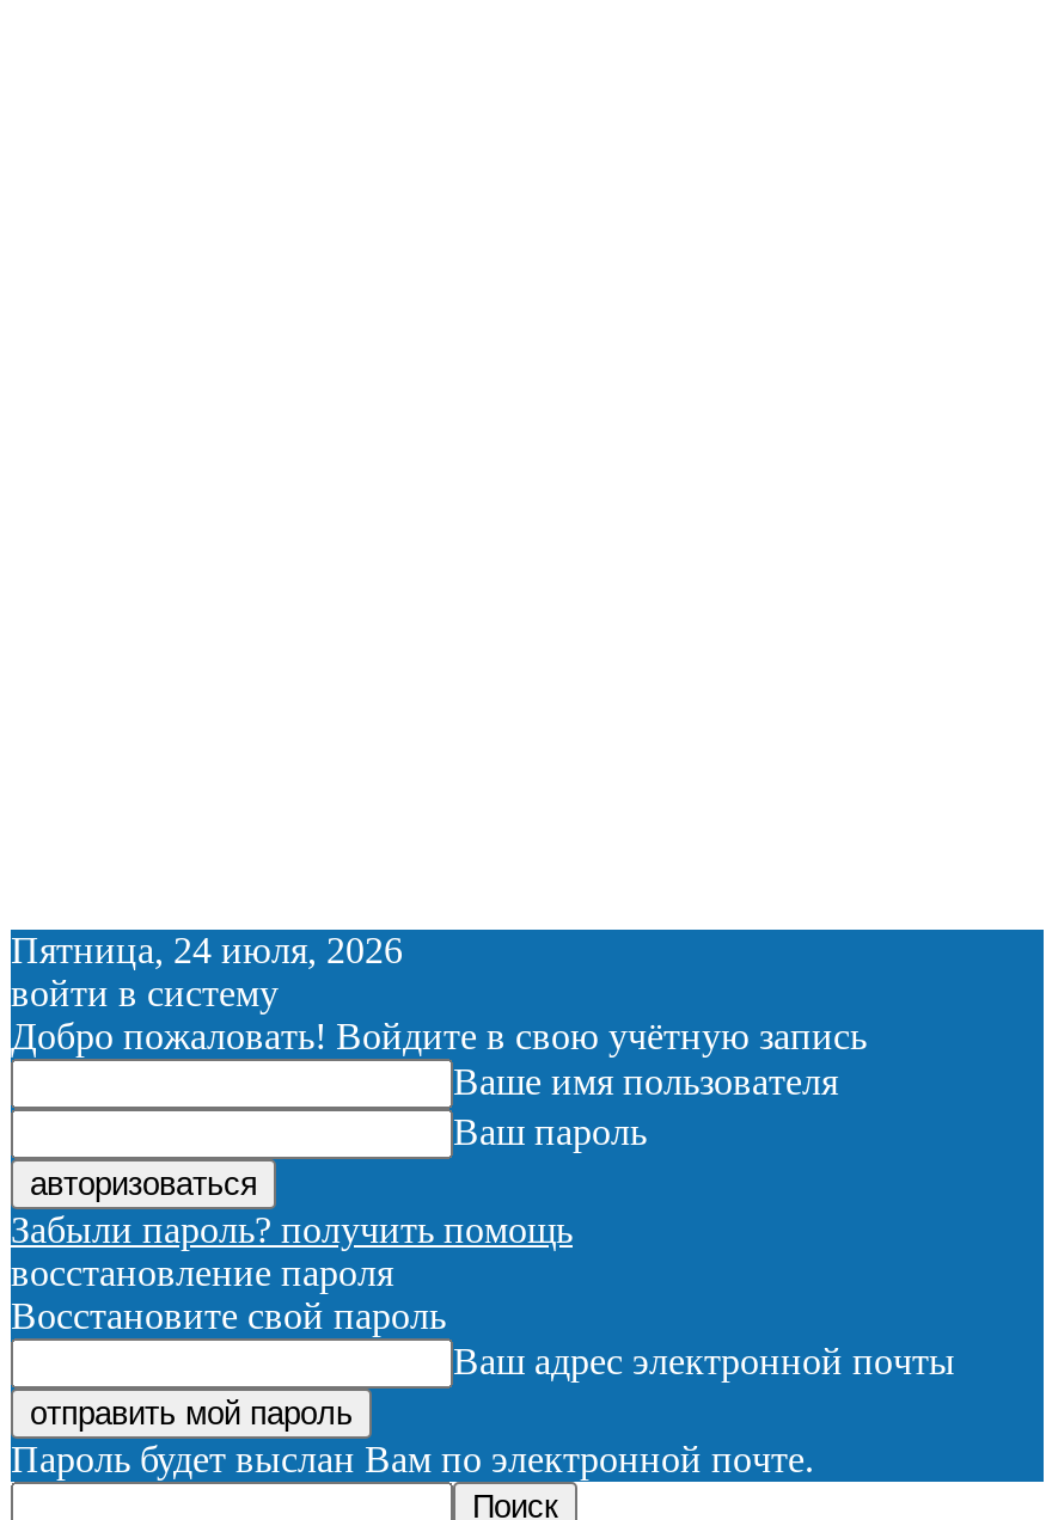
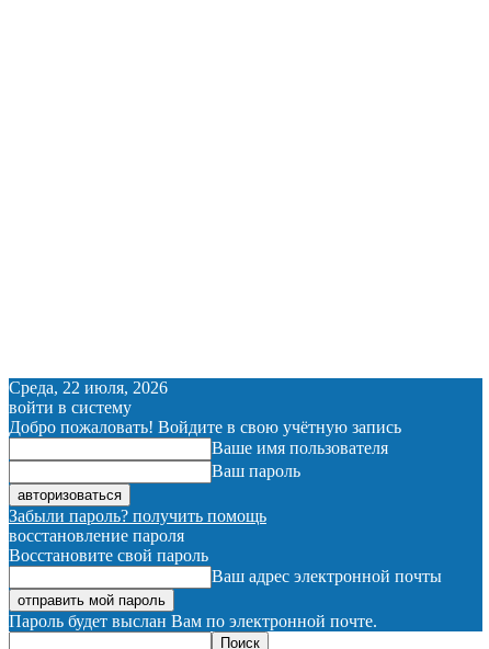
- Пятница, 24 июля, 2026
+ Среда, 22 июля, 2026
